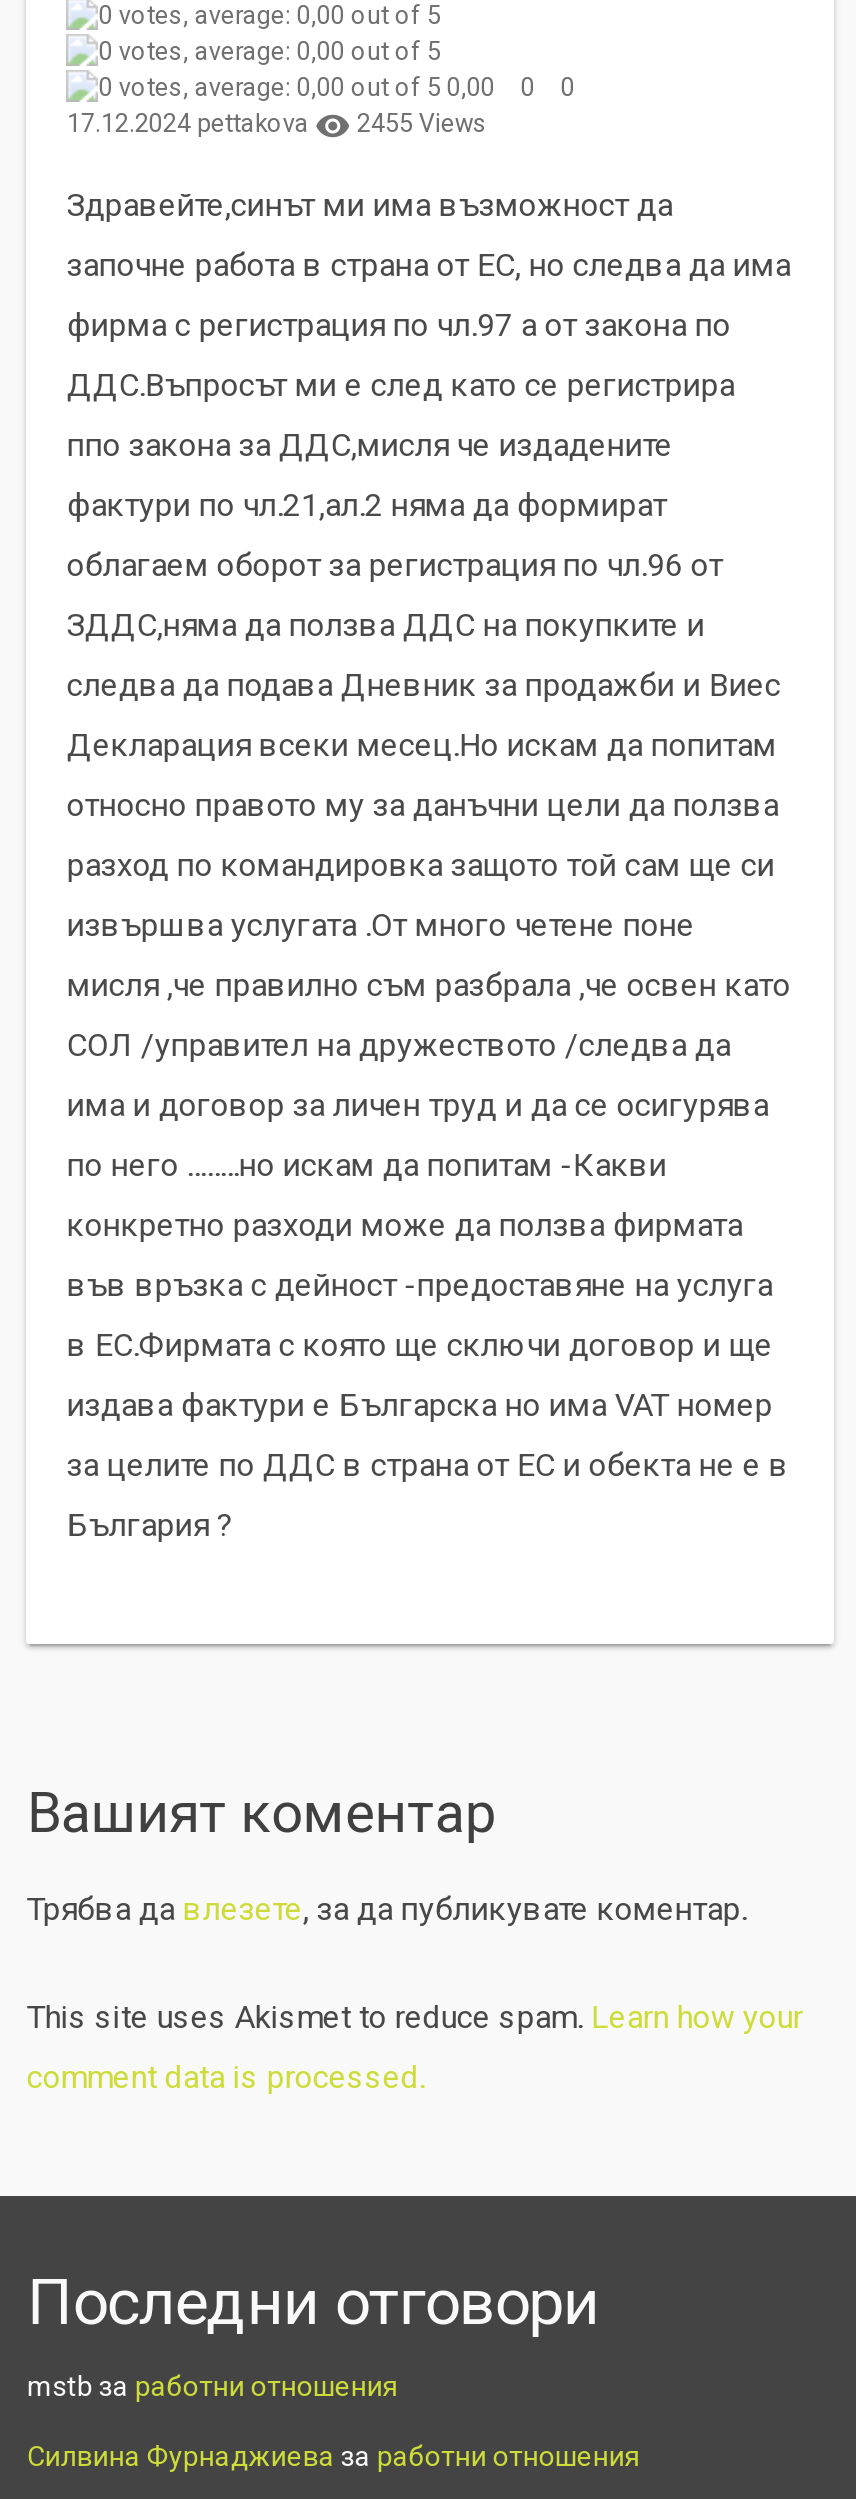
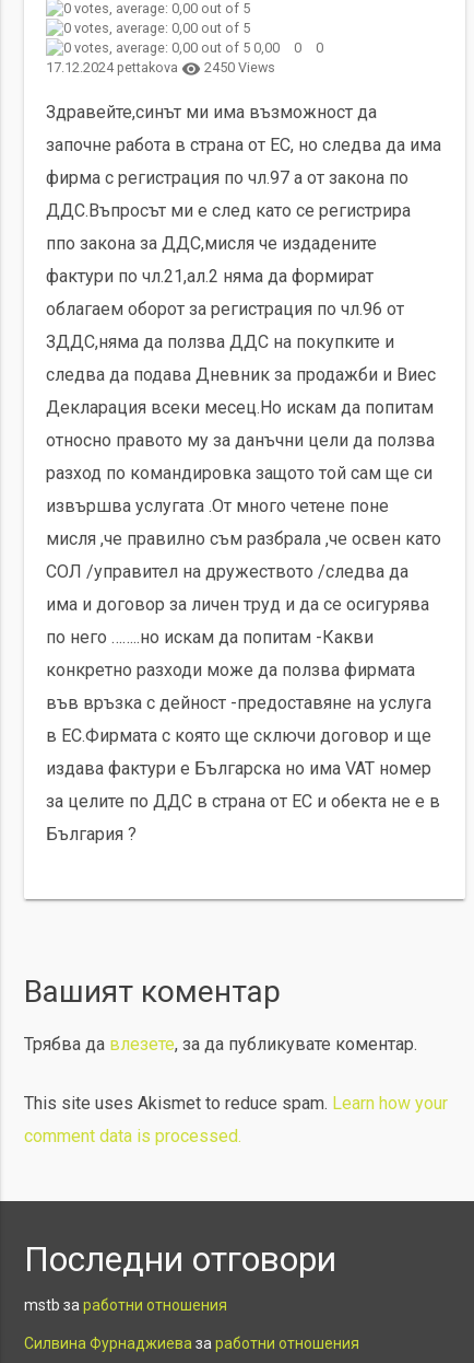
- 17.12.2024 pettakova remove_red_eye 2455 Views
+ 17.12.2024 pettakova remove_red_eye 2450 Views
